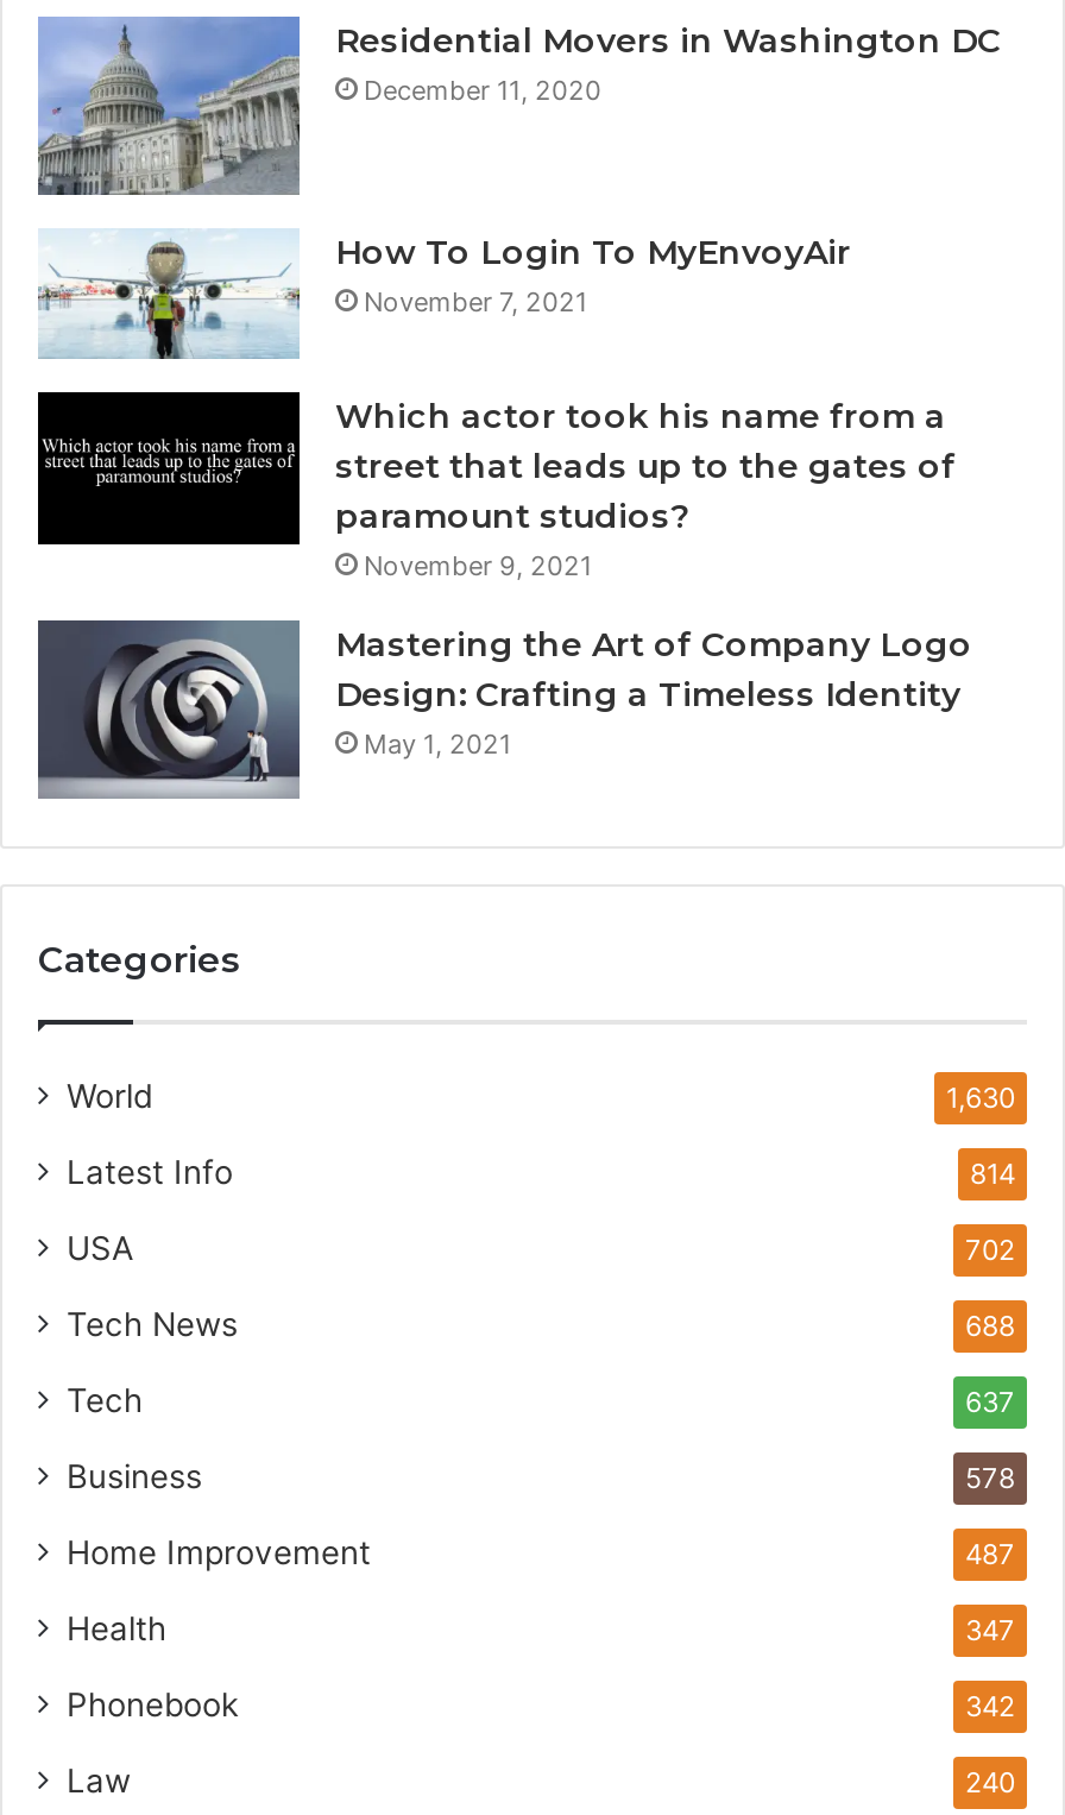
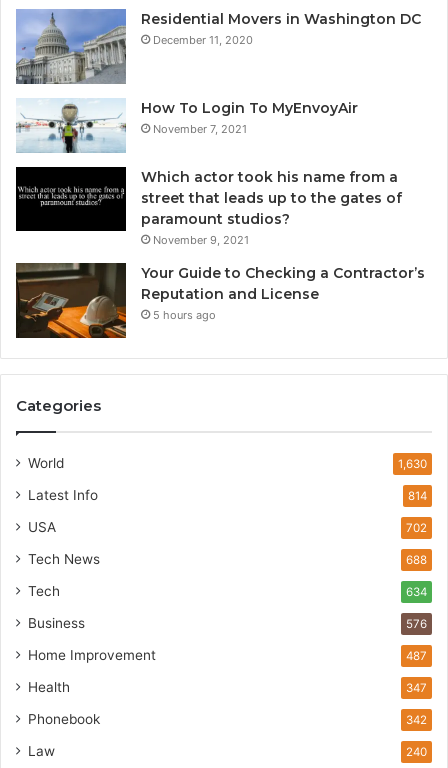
- [image]
- Mastering the Art of Company Logo
- Design: Crafting a Timeless Identity
- May 1, 2021
+ [image]
+ Your Guide to Checking a Contractor’s
+ Reputation and License
+ 5 hours ago

- 637
+ 634

- 578
+ 576
